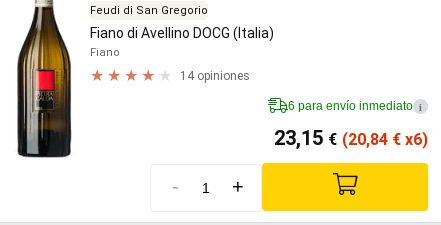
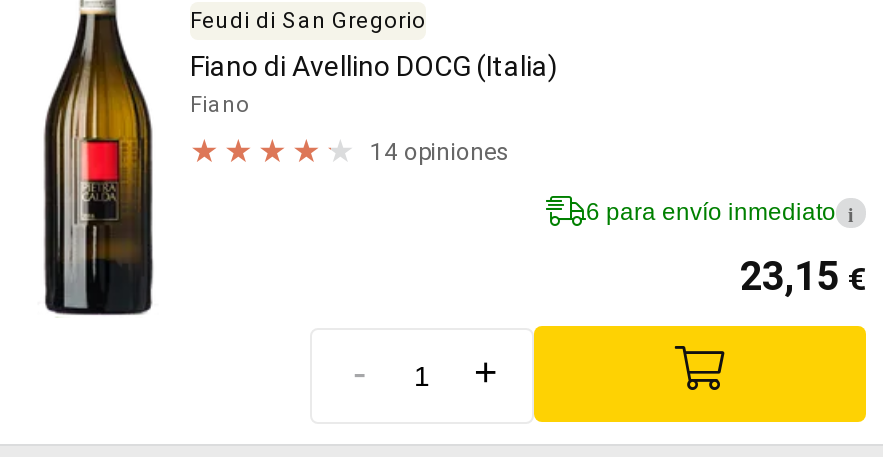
- 23,15 € (20,84 €x6)
+ 23,15 €
